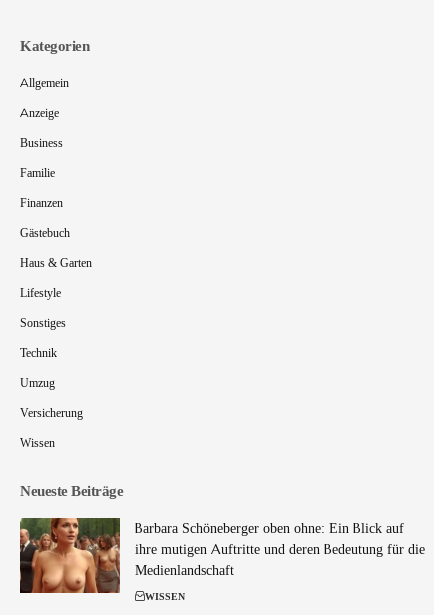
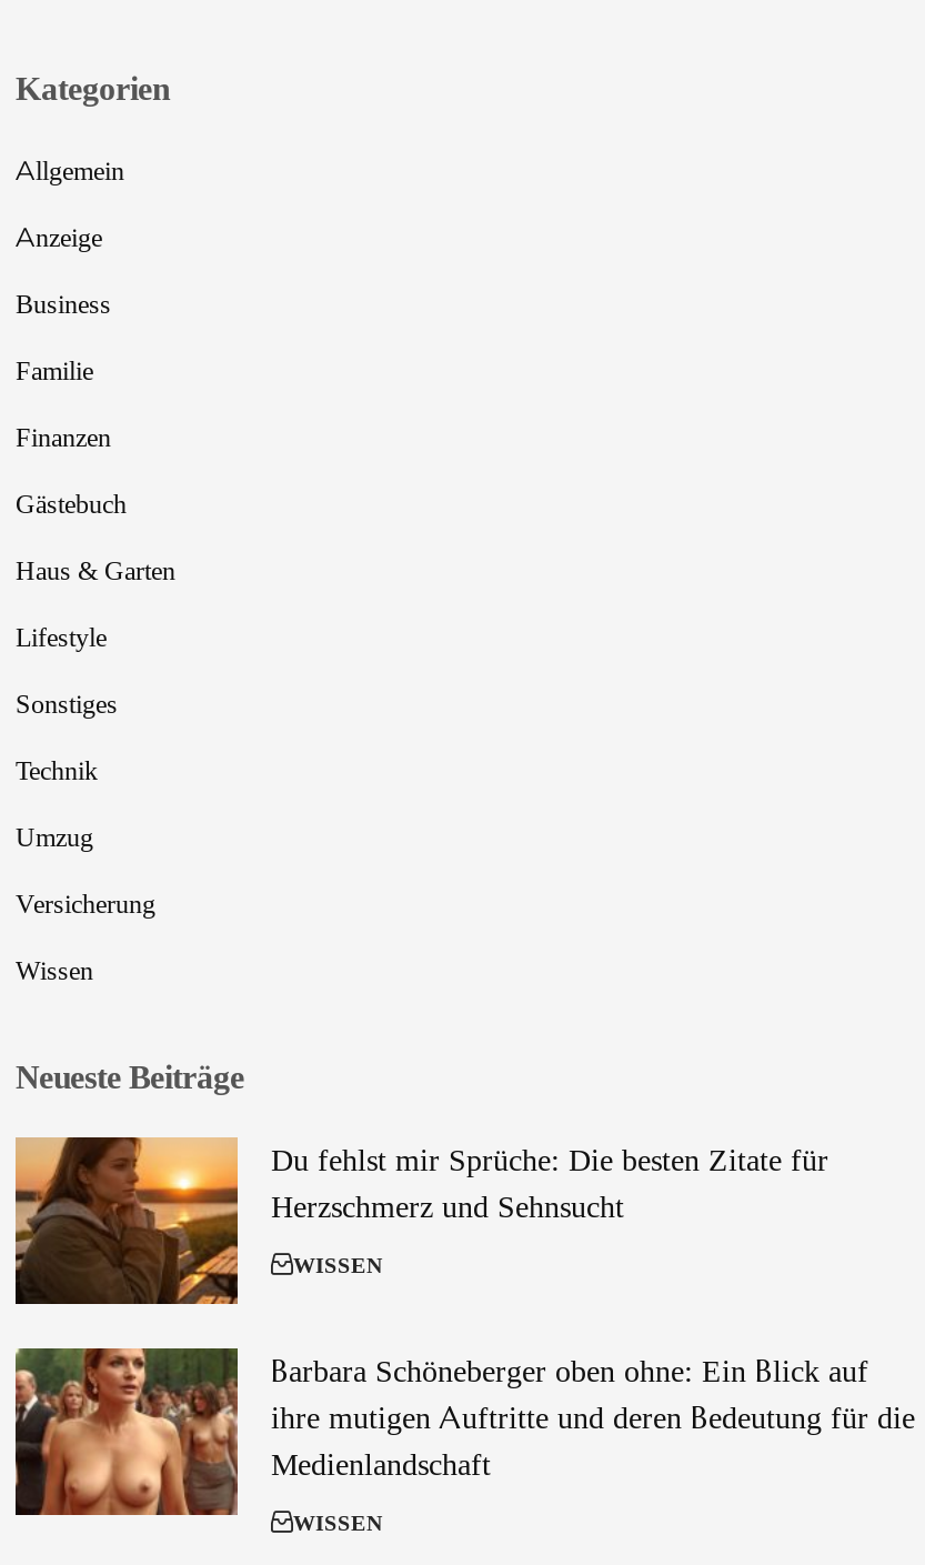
+ [image]
+ Du fehlst mir Sprüche: Die besten Zitate für
+ Herzschmerz und Sehnsucht
+ WISSEN
